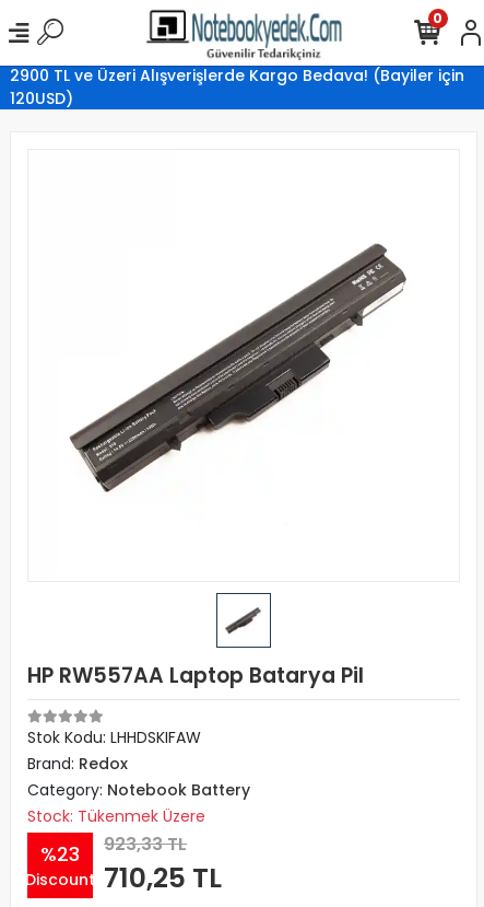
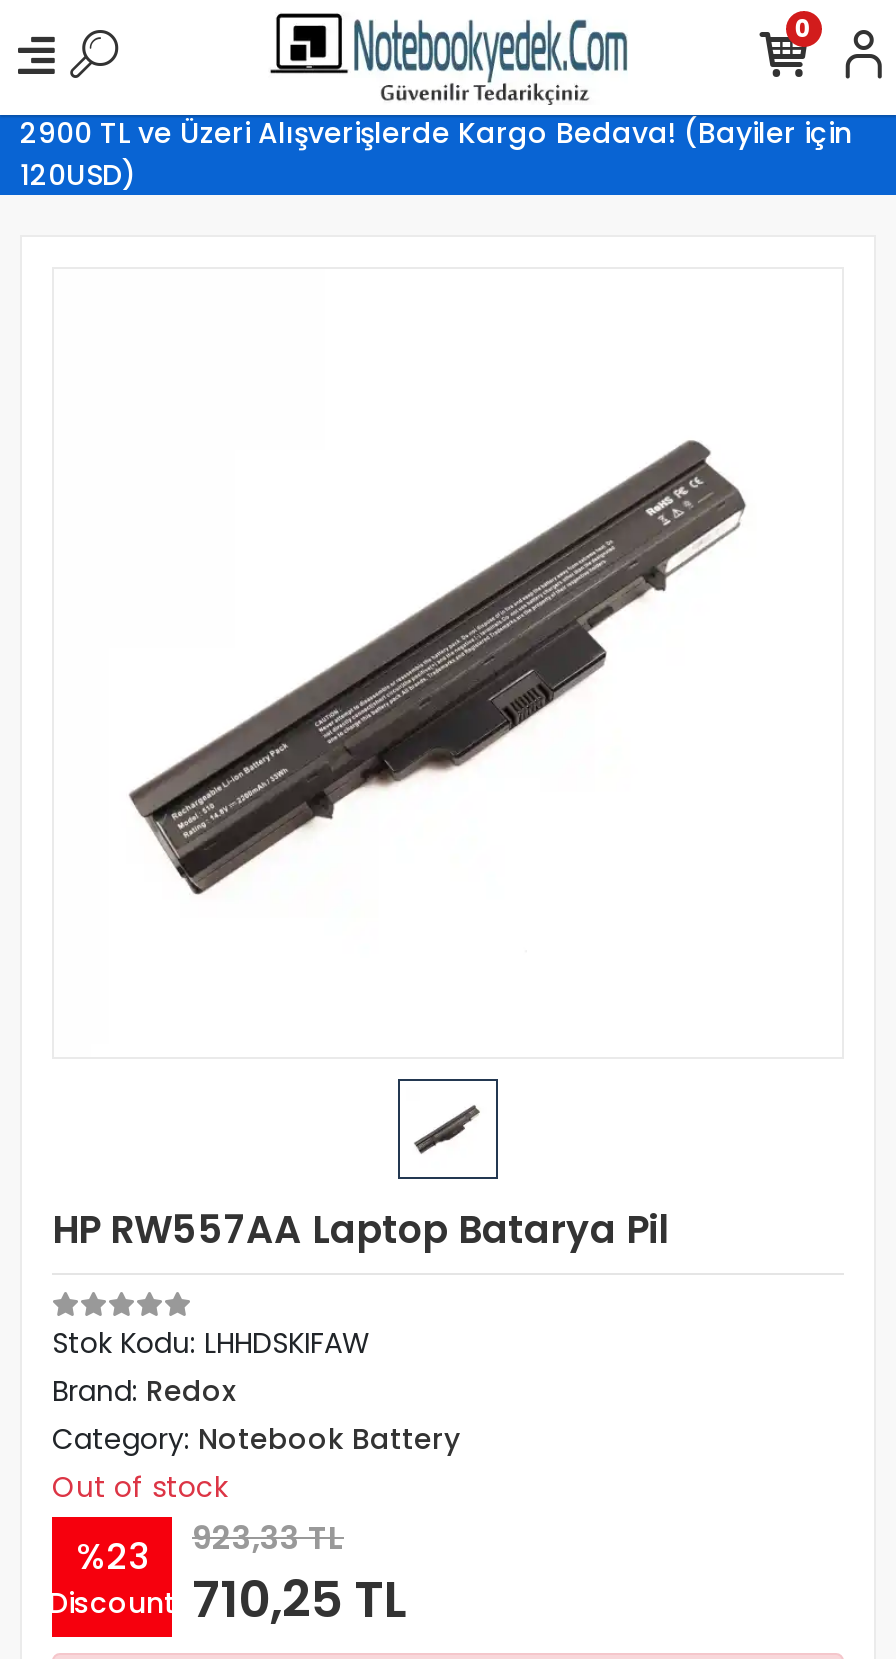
- Stock: Tükenmek Üzere
+ Out of stock
